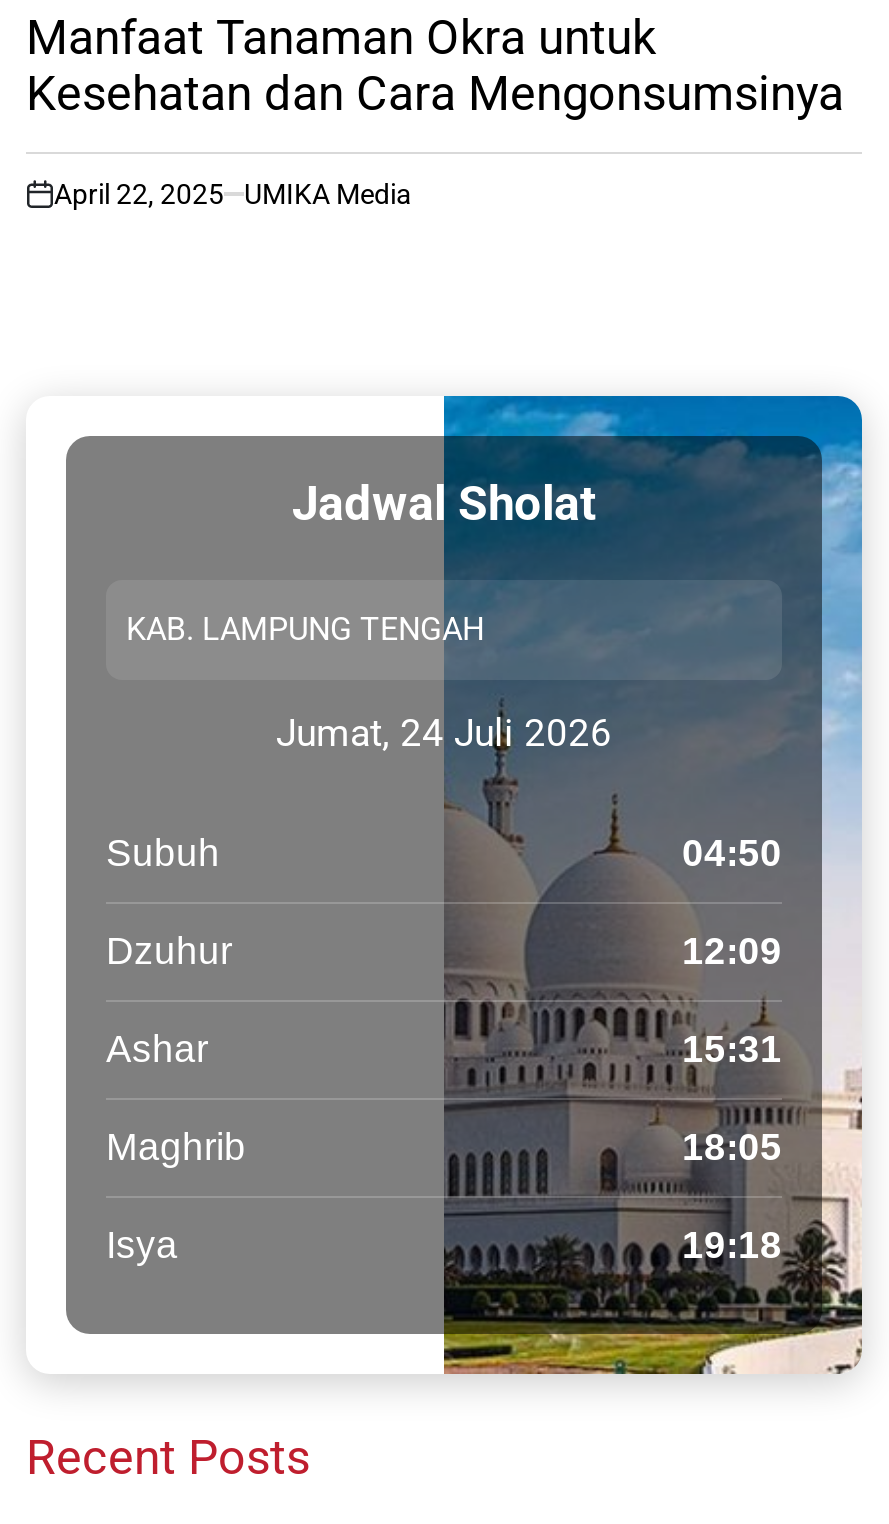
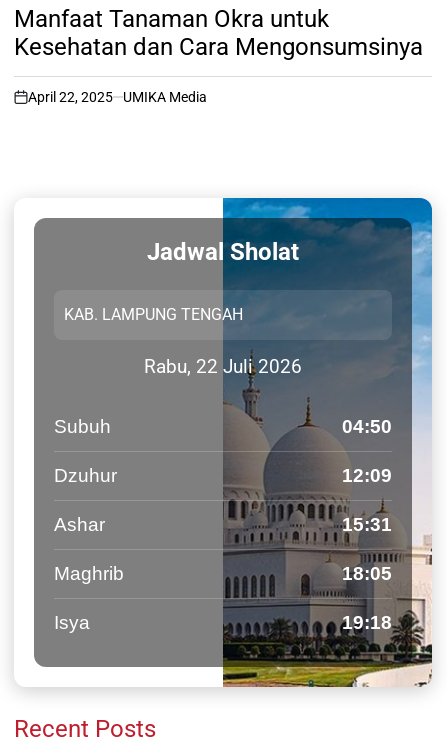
- Jumat, 24 Juli 2026
+ Rabu, 22 Juli 2026
